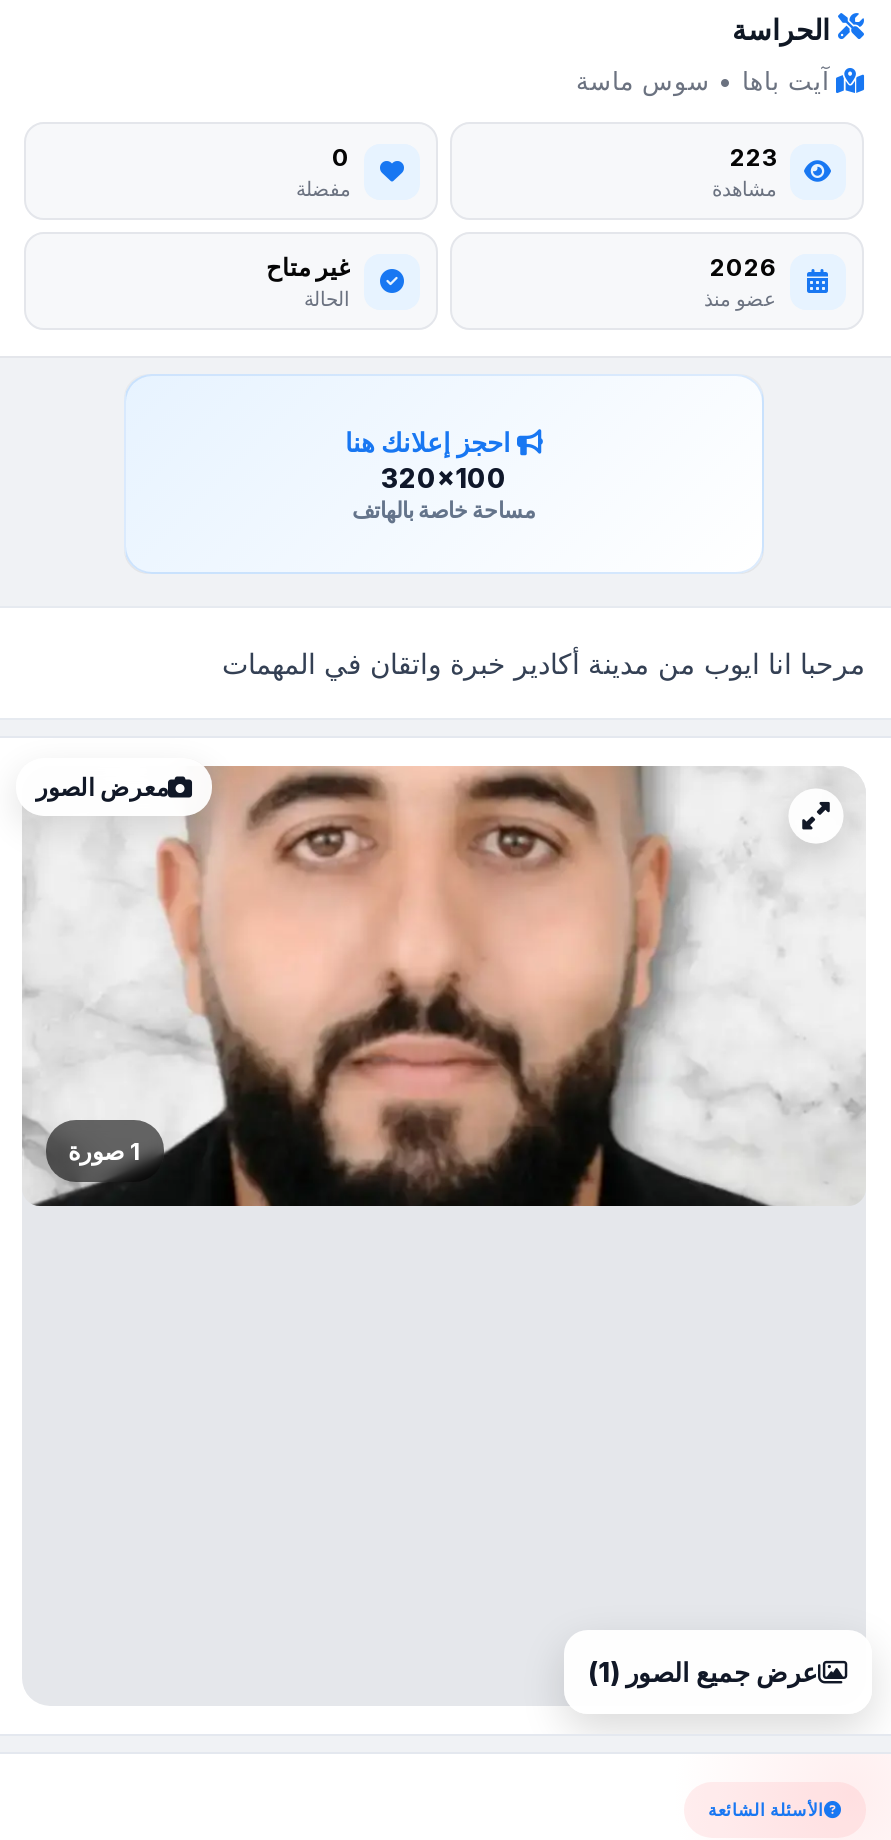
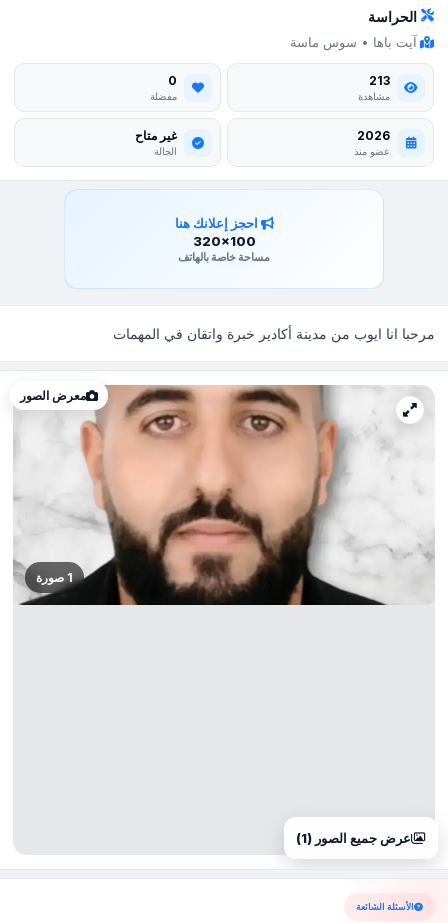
- 223
+ 213
